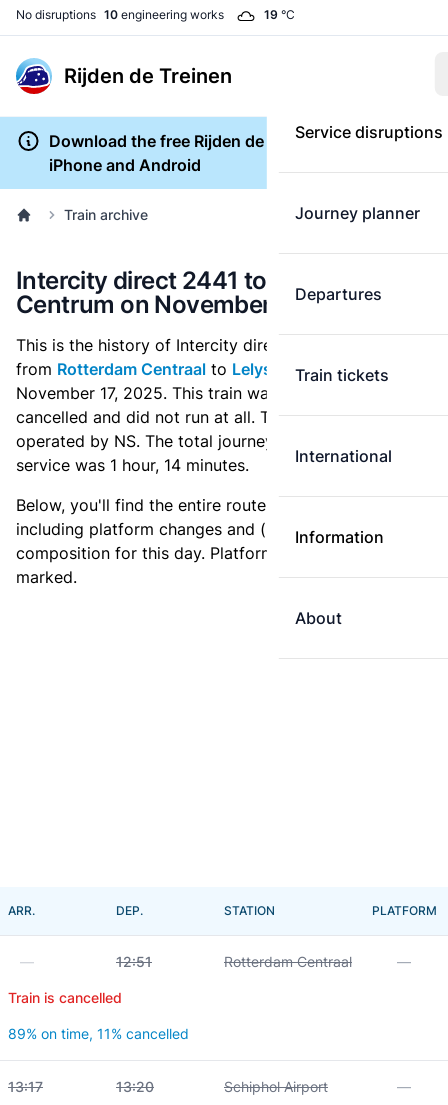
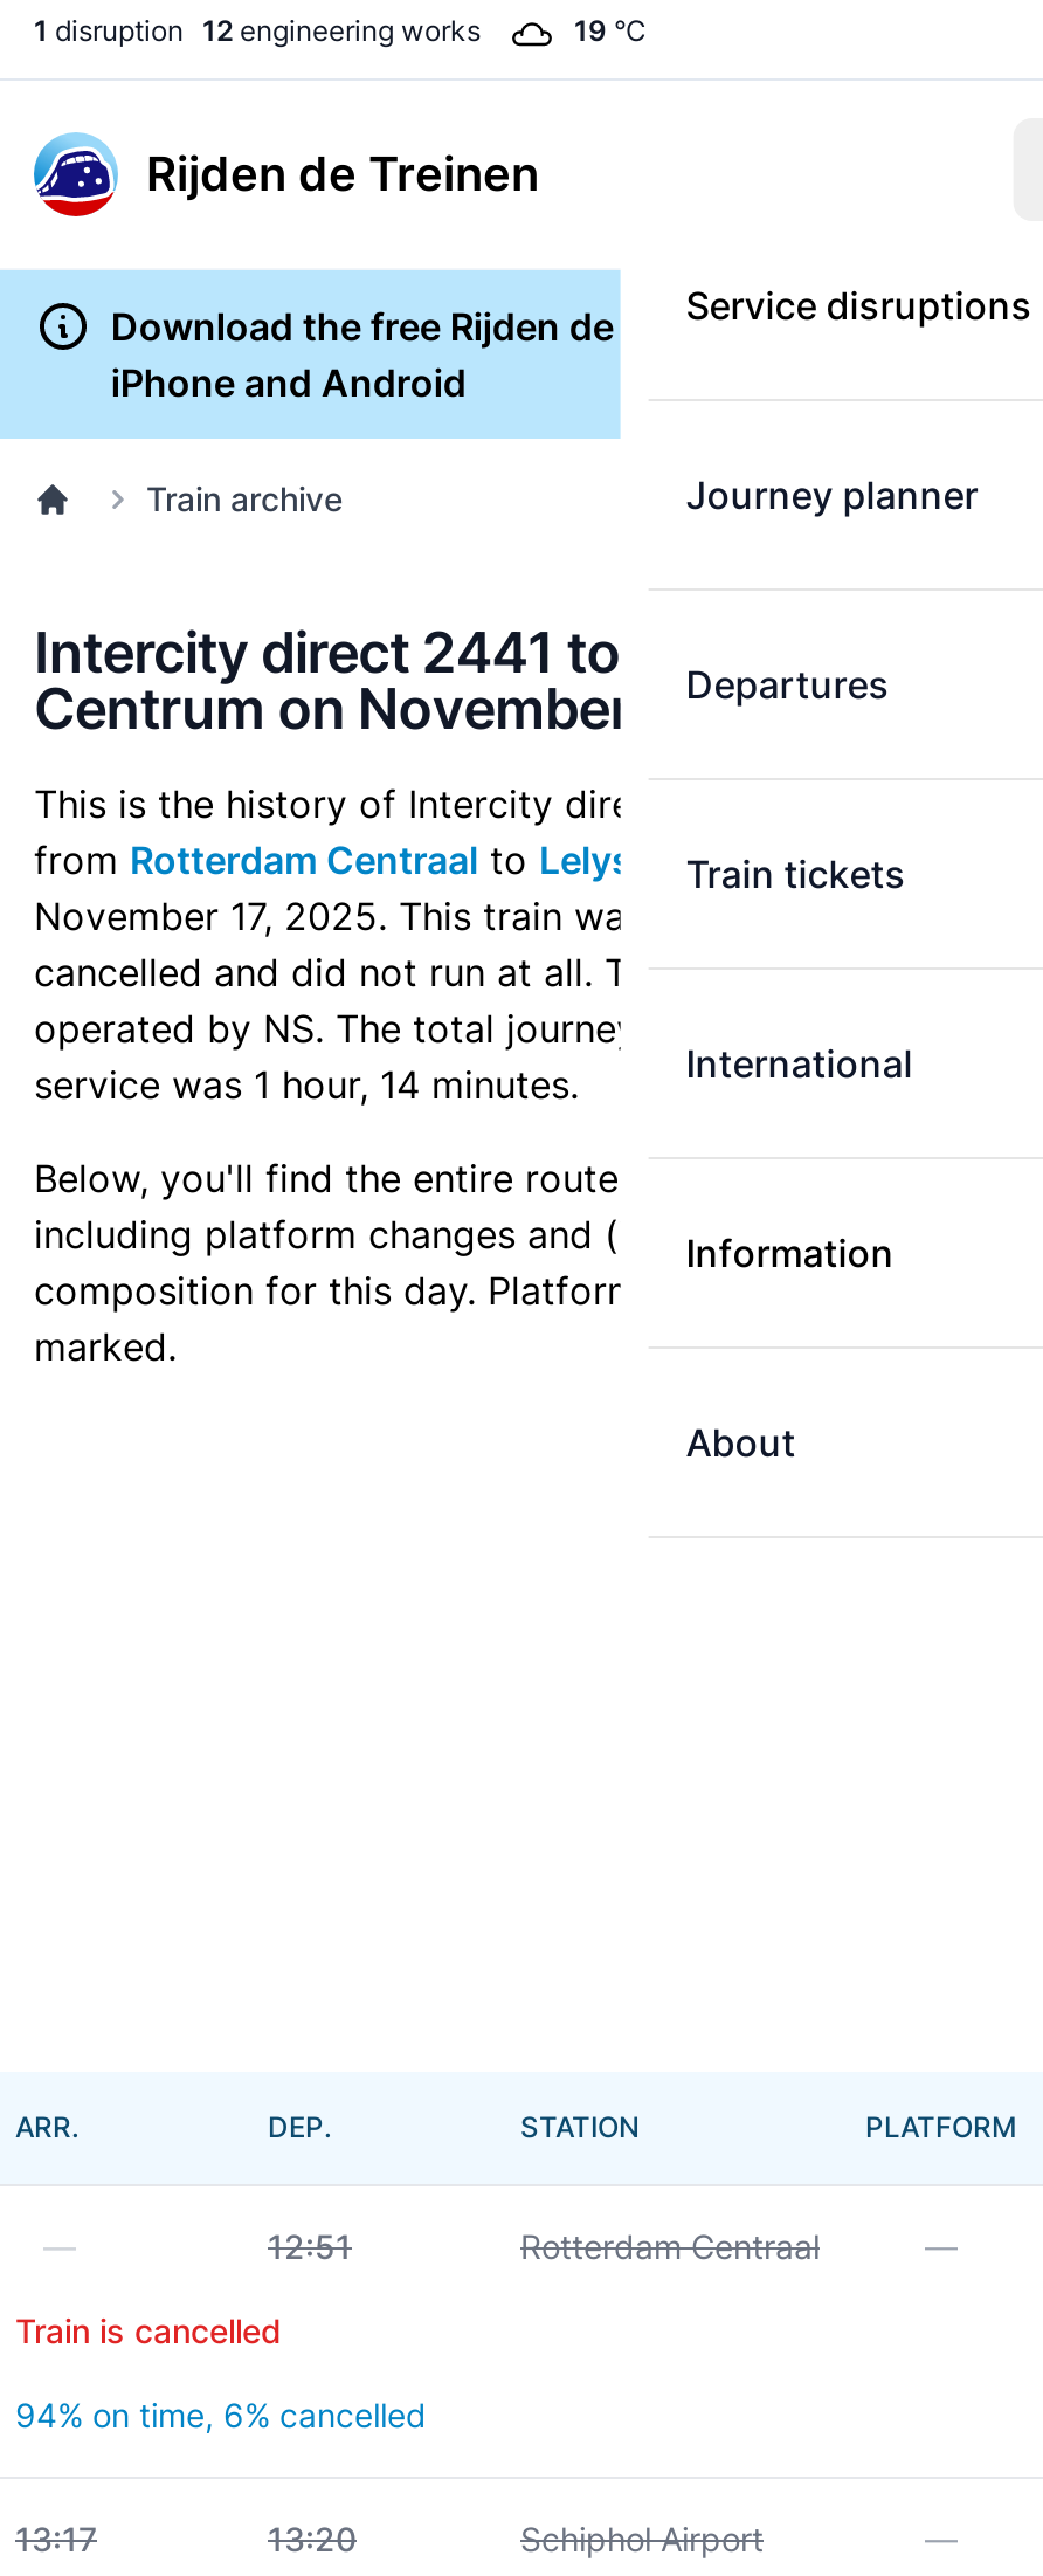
- No disruptions 10 engineering works
+ 1 disruption 12 engineering works

- 89% on time, 11% cancelled
+ 94% on time, 6% cancelled
